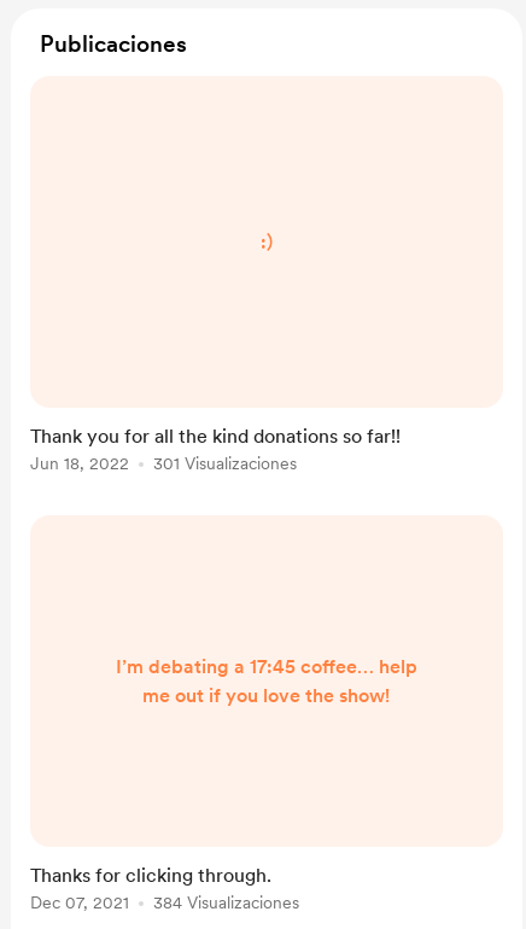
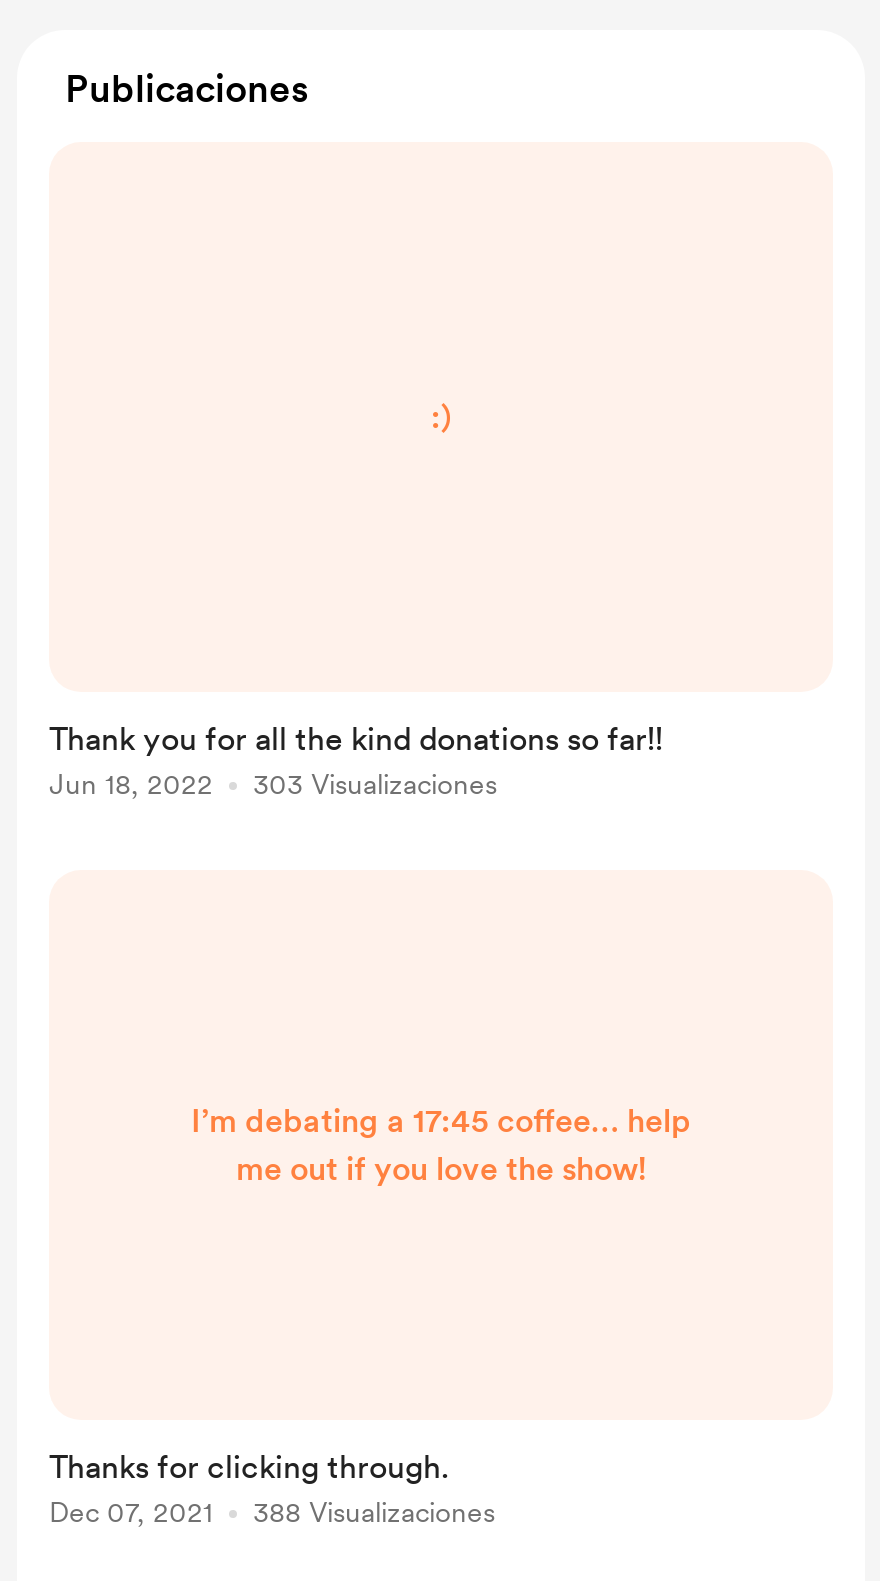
- 301 Visualizaciones
+ 303 Visualizaciones

- 384 Visualizaciones
+ 388 Visualizaciones
